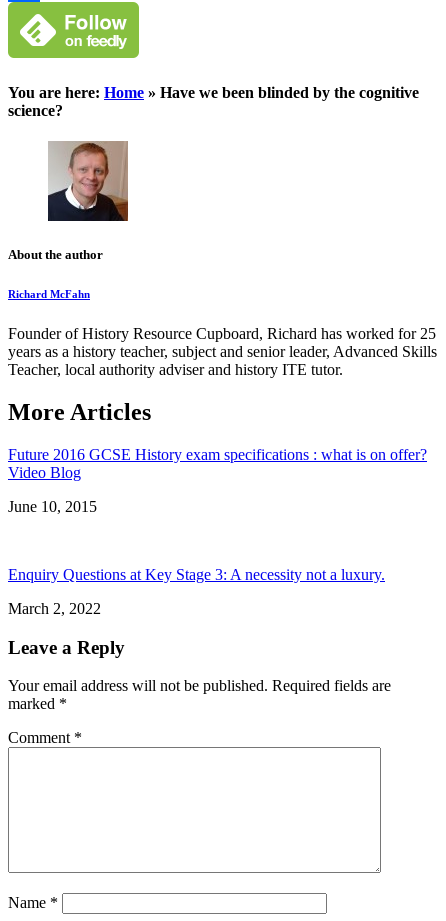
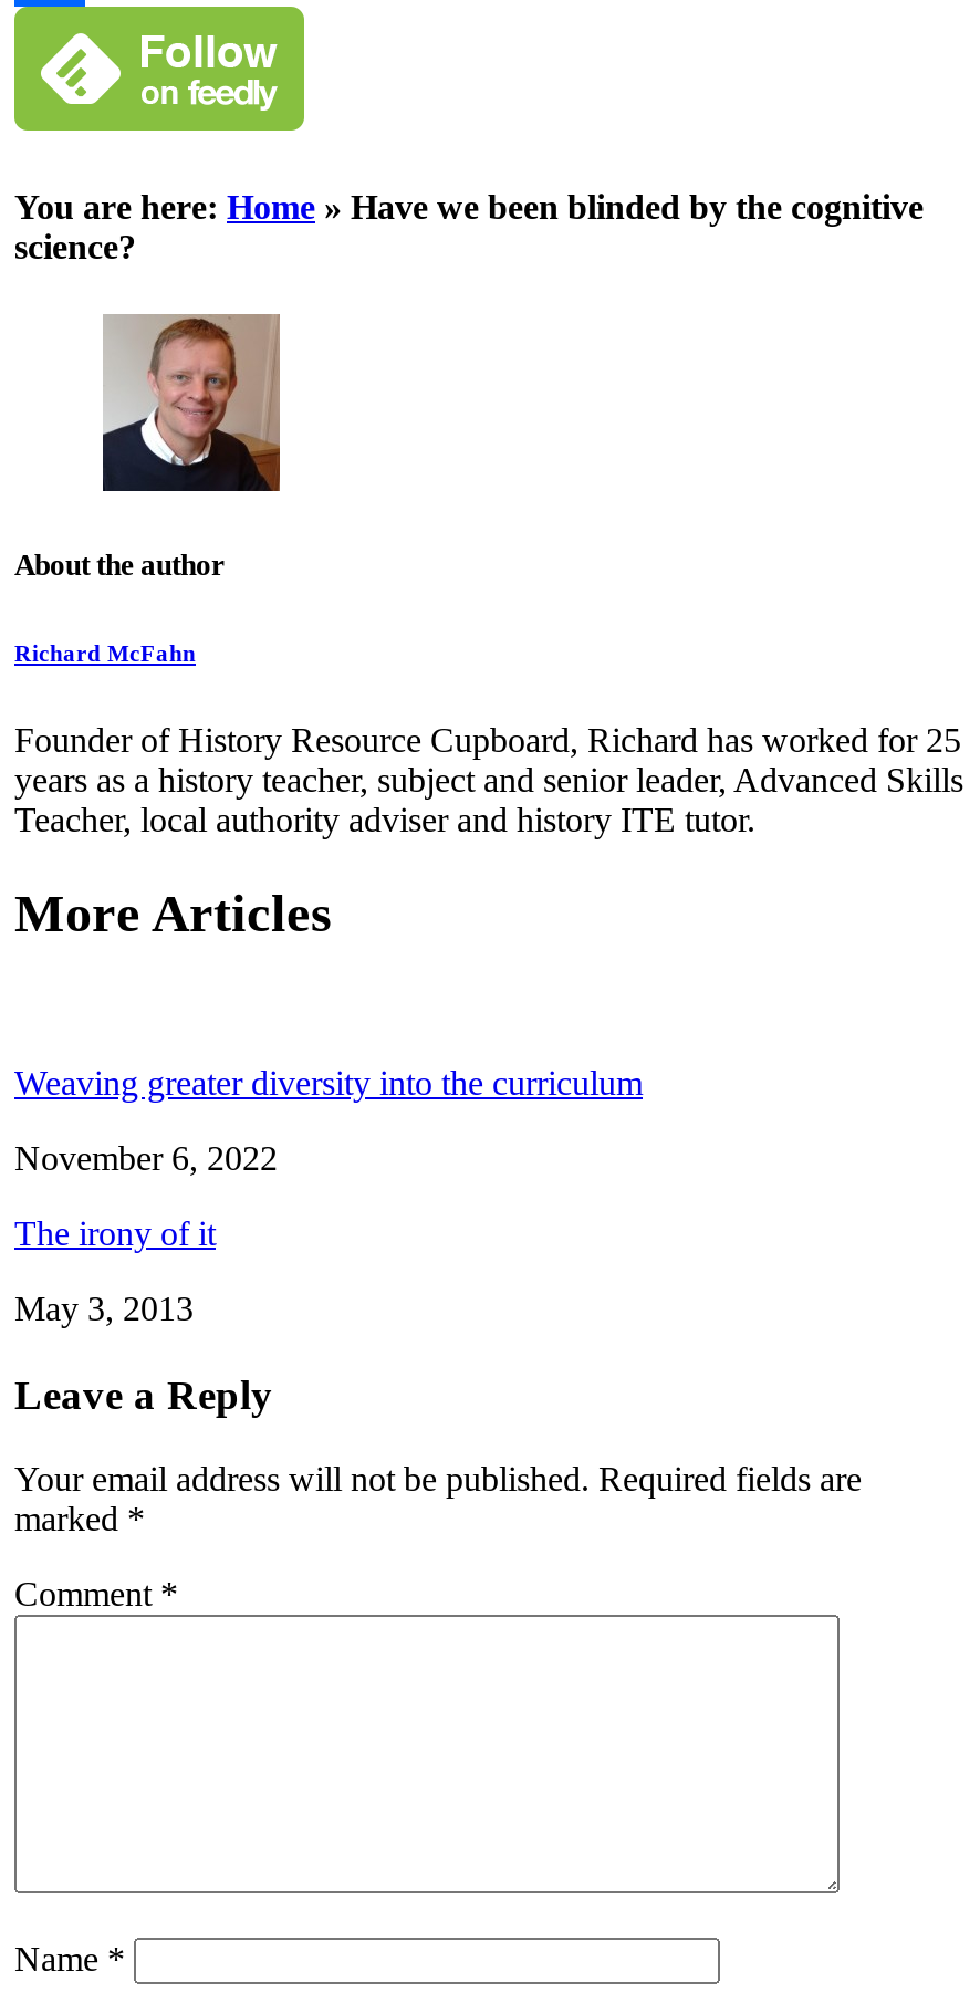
- Future 2016 GCSE History exam specifications : what is on offer?
- Video Blog
+ Weaving greater diversity into the curriculum

- June 10, 2015
+ November 6, 2022

- Enquiry Questions at Key Stage 3: A necessity not a luxury.
+ The irony of it

- March 2, 2022
+ May 3, 2013
